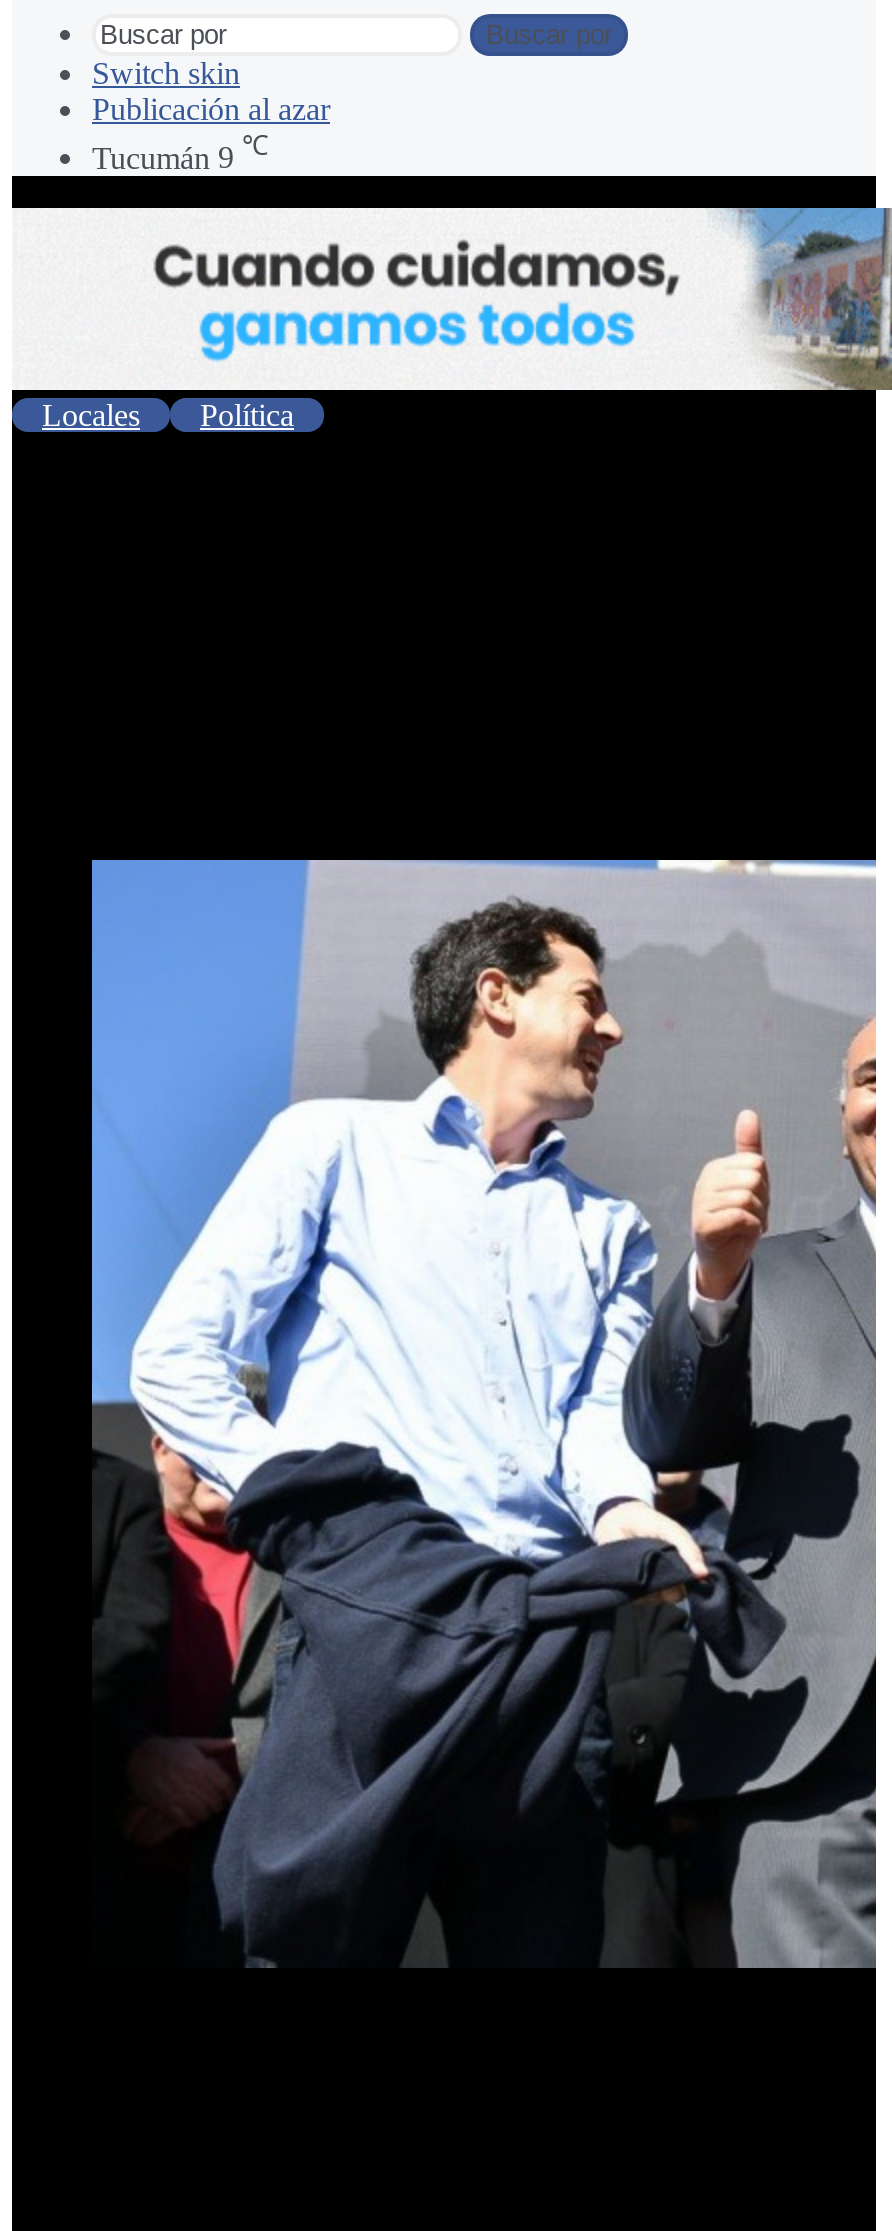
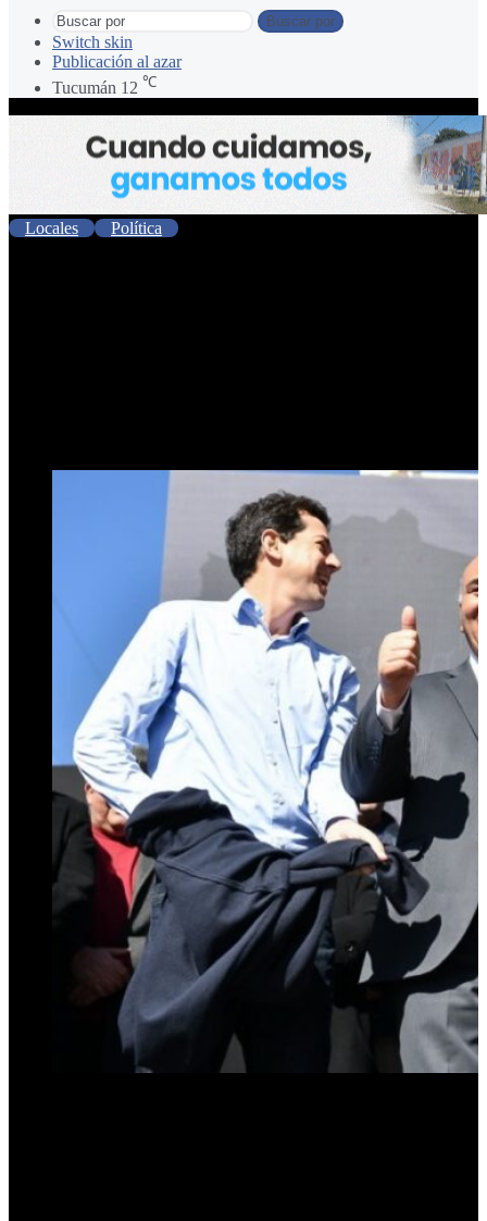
- Tucumán 9 ℃
+ Tucumán 12 ℃
